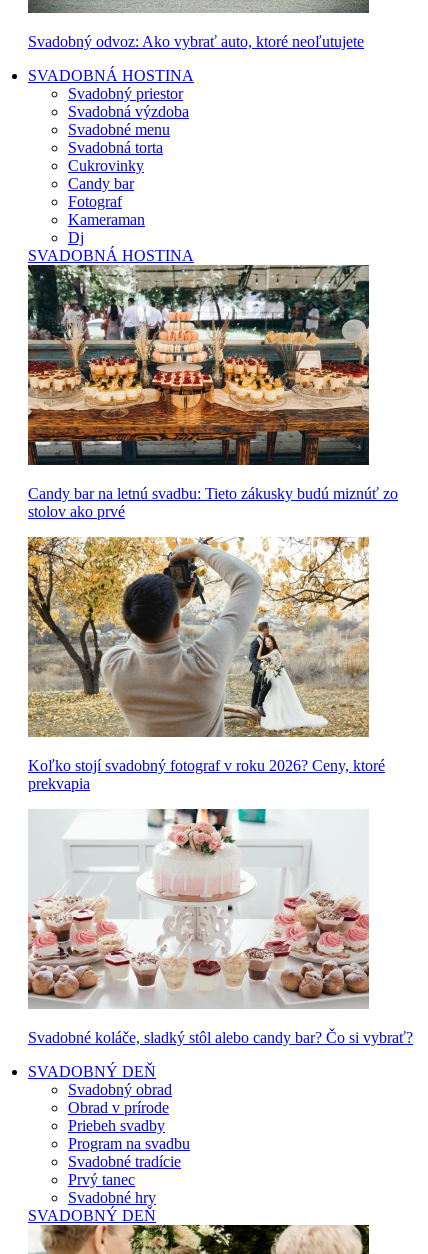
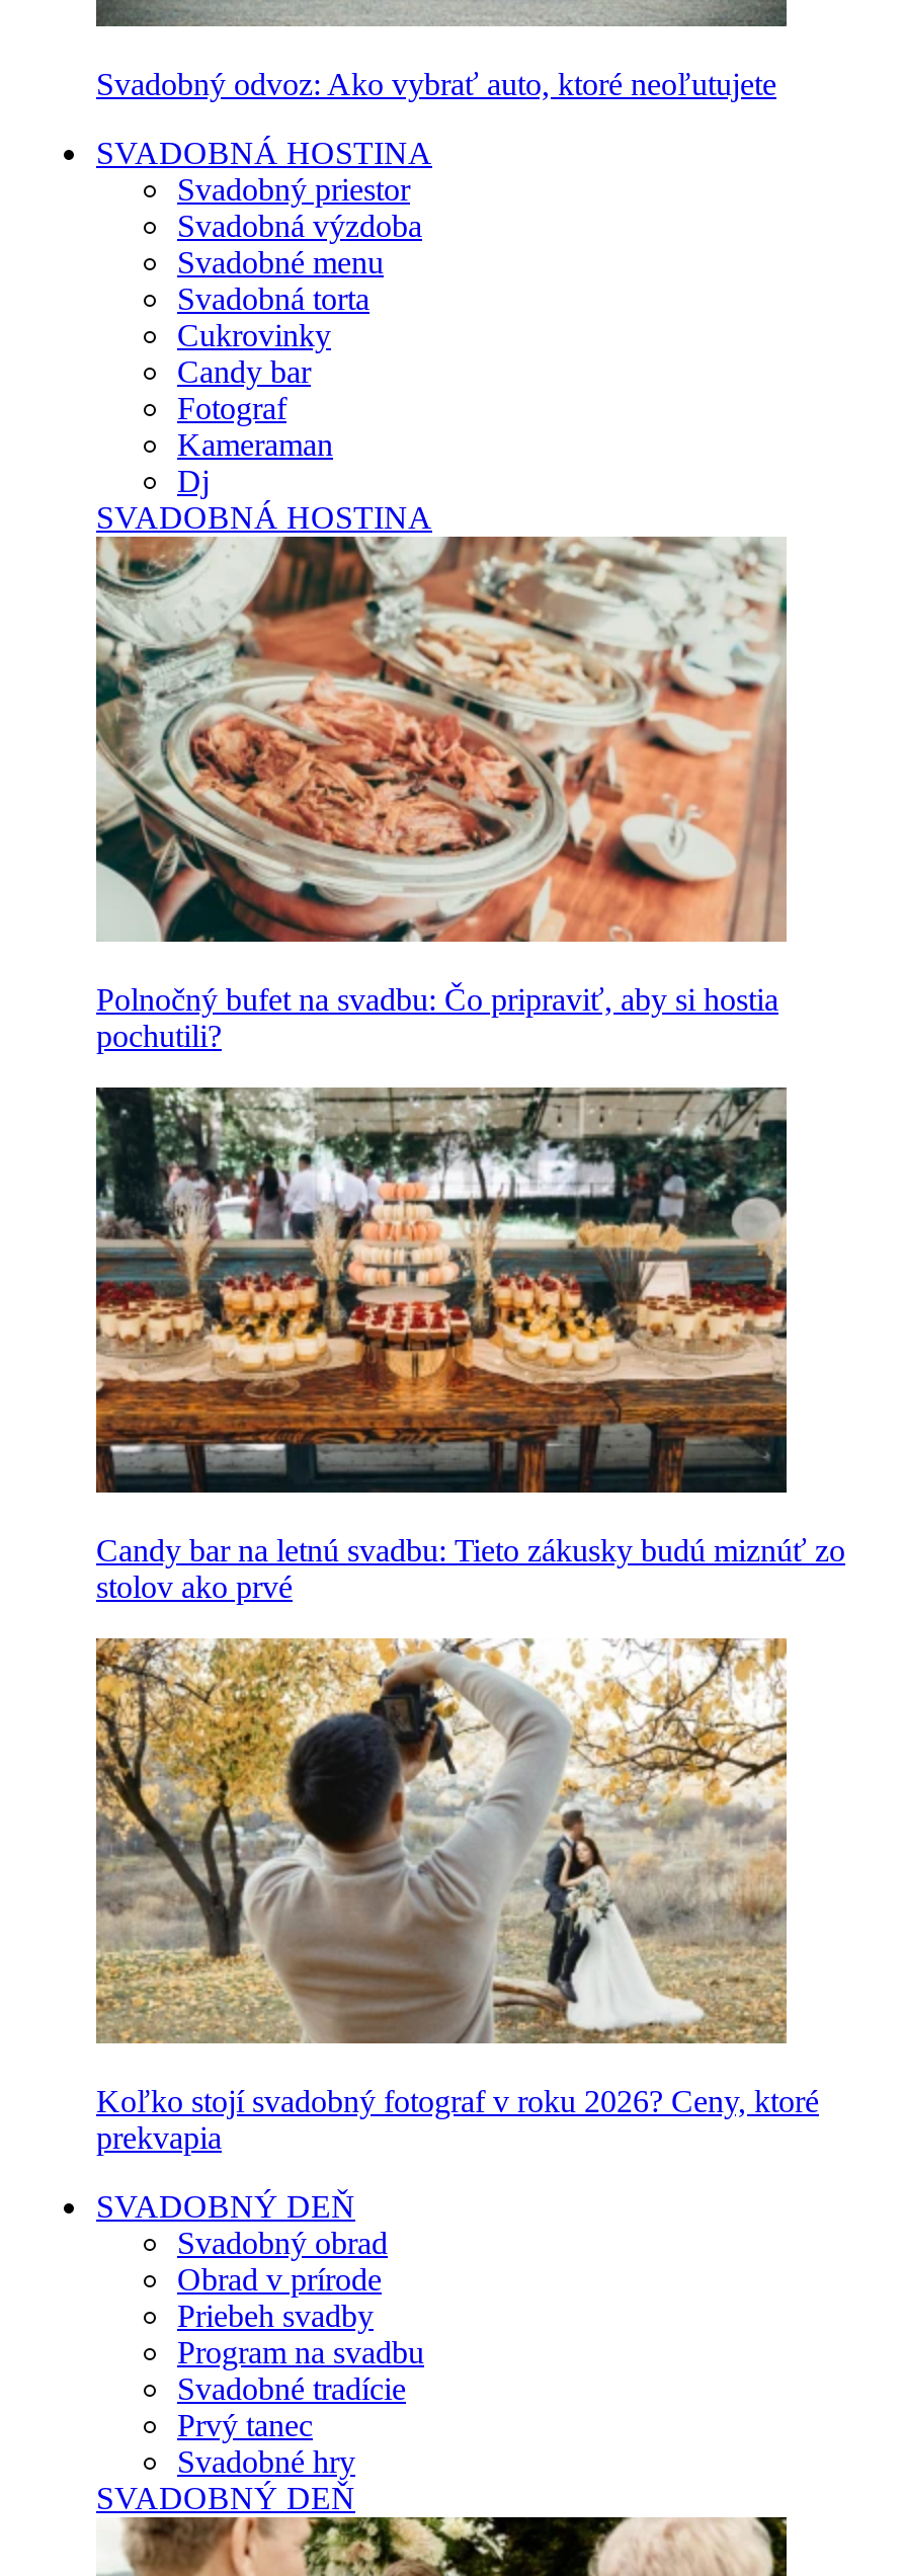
moved down: [image] | Candy bar na letnú svadbu: Tieto zákusky budú miznúť zo | stolov ako prvé | Koľko stojí svadobný fotograf v roku 2026? Ceny, ktoré | prekvapia

+ [image]
+ Polnočný bufet na svadbu: Čo pripraviť, aby si hostia
+ pochutili?

- [image]
- Svadobné koláče, sladký stôl alebo candy bar? Čo si vybrať?
